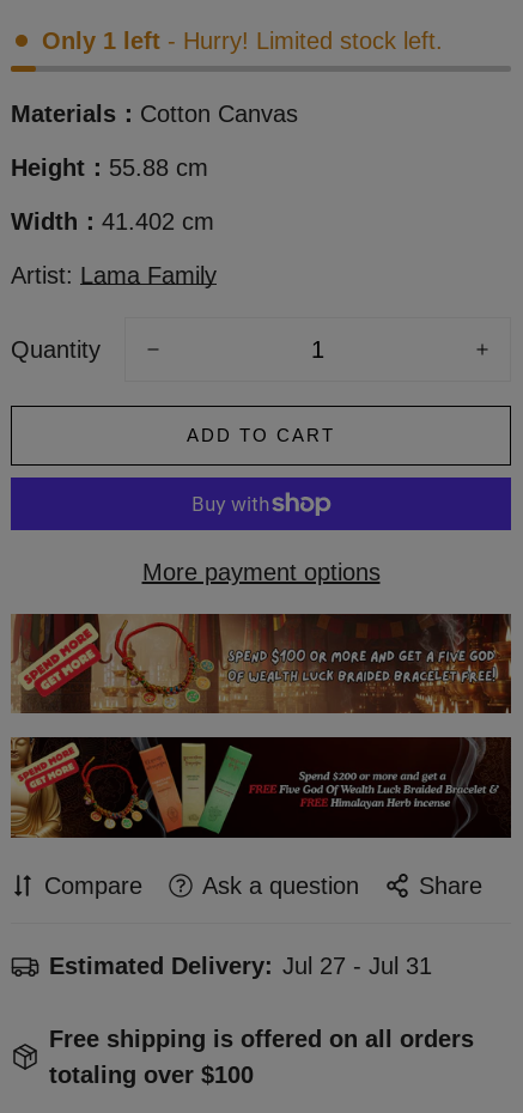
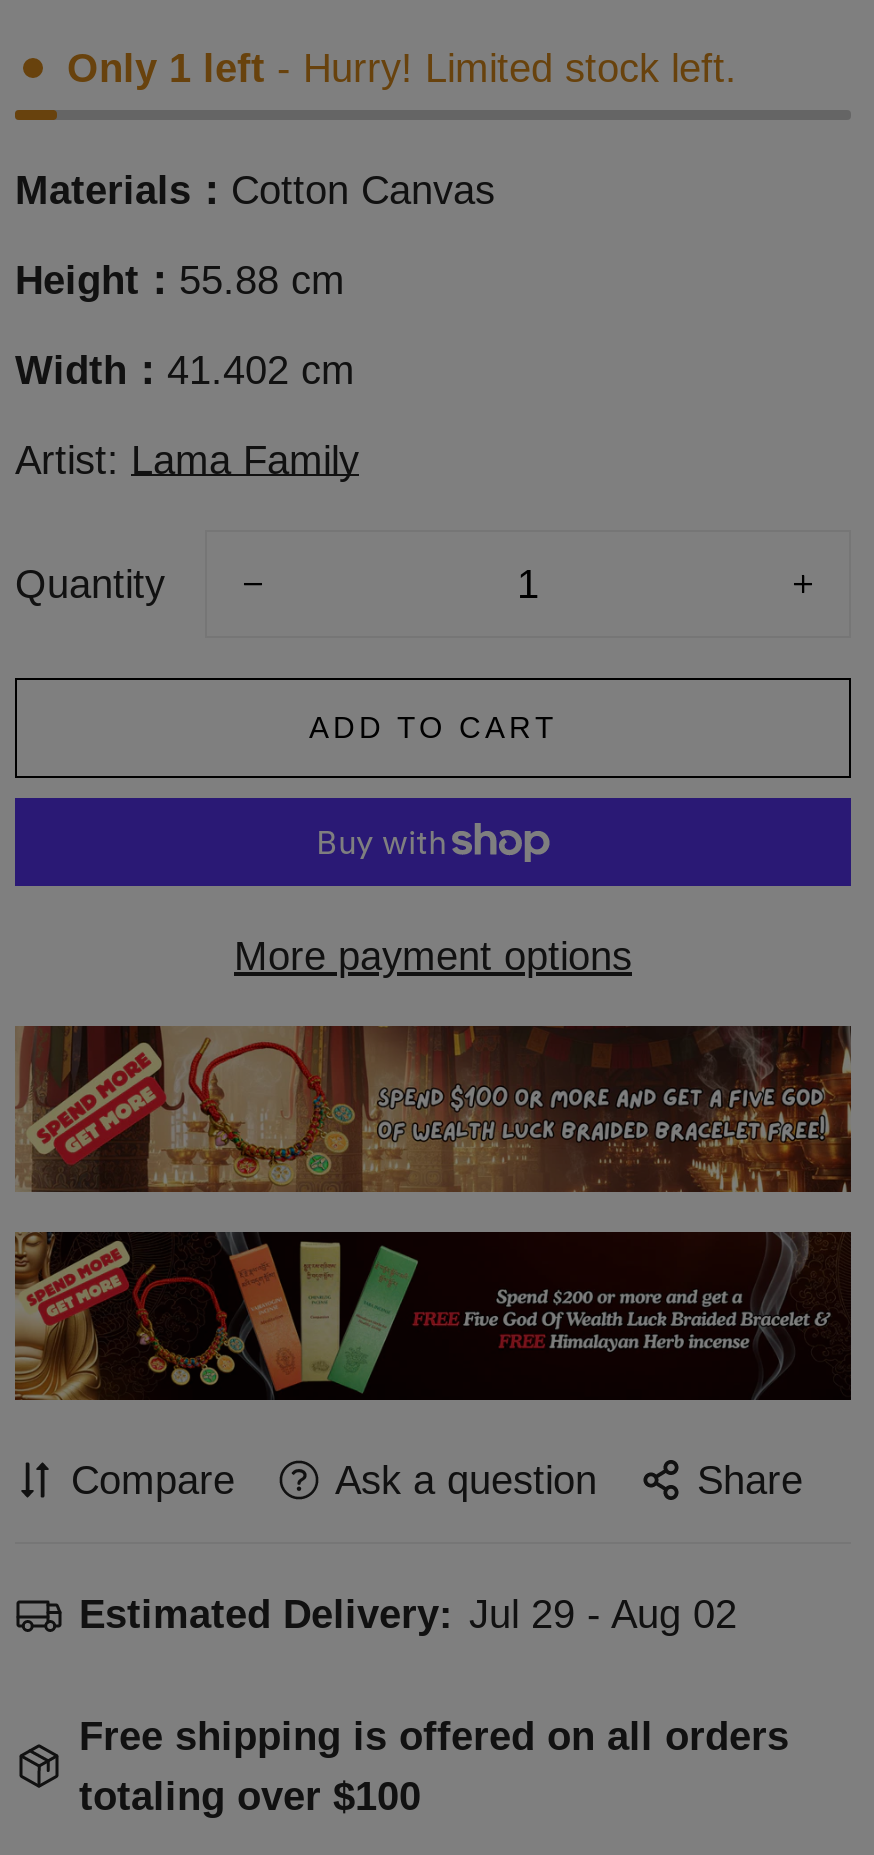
- Estimated Delivery: Jul 27 - Jul 31
+ Estimated Delivery: Jul 29 - Aug 02
